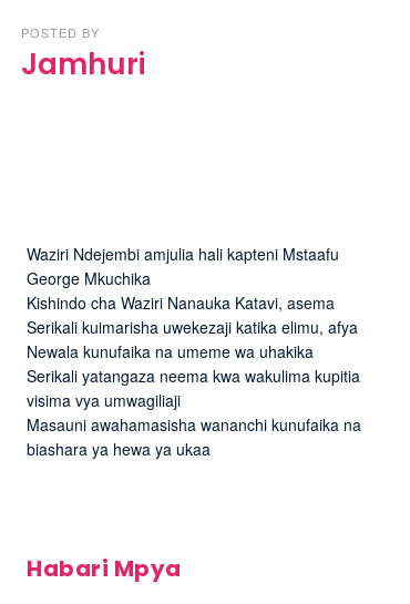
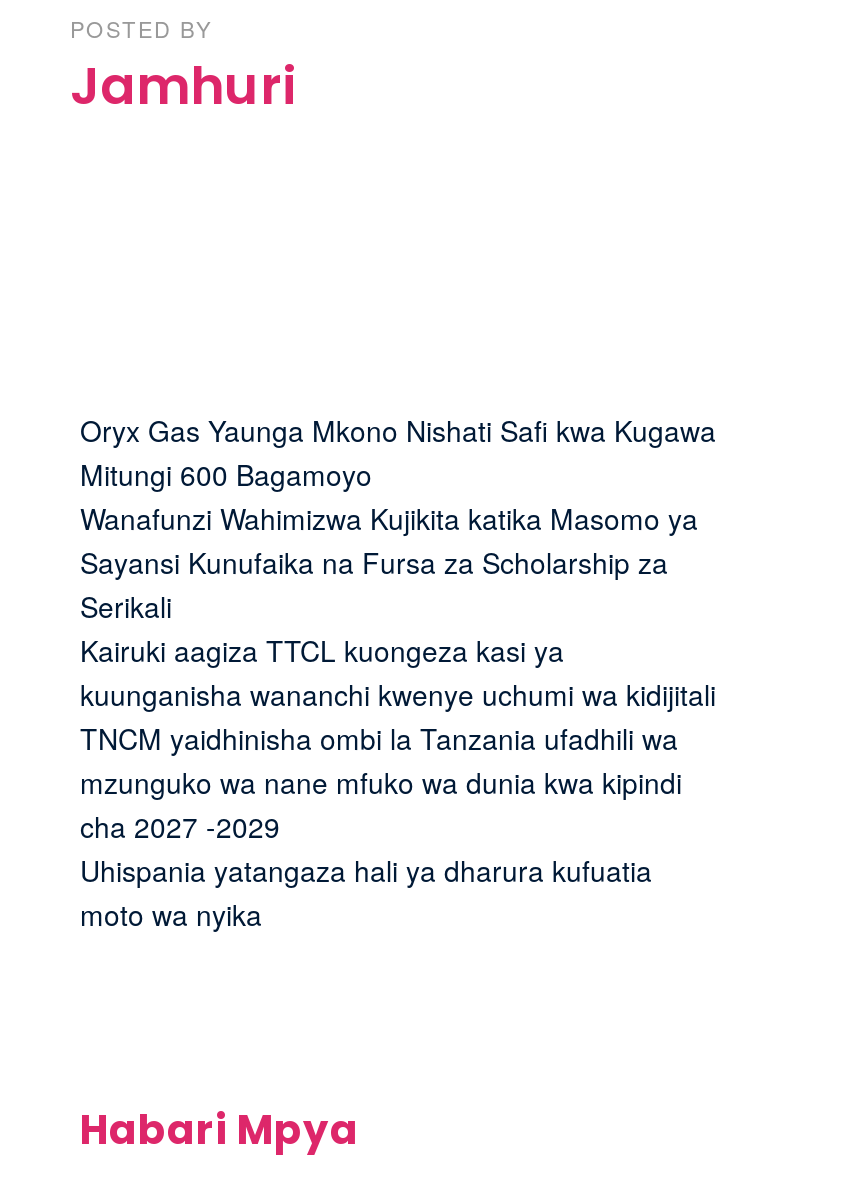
- Waziri Ndejembi amjulia hali kapteni Mstaafu
- George Mkuchika
- Kishindo cha Waziri Nanauka Katavi, asema
- Serikali kuimarisha uwekezaji katika elimu, afya
- Newala kunufaika na umeme wa uhakika
- Serikali yatangaza neema kwa wakulima kupitia
- visima vya umwagiliaji
- Masauni awahamasisha wananchi kunufaika na
- biashara ya hewa ya ukaa
+ Oryx Gas Yaunga Mkono Nishati Safi kwa Kugawa
+ Mitungi 600 Bagamoyo
+ Wanafunzi Wahimizwa Kujikita katika Masomo ya
+ Sayansi Kunufaika na Fursa za Scholarship za
+ Serikali
+ Kairuki aagiza TTCL kuongeza kasi ya
+ kuunganisha wananchi kwenye uchumi wa kidijitali
+ TNCM yaidhinisha ombi la Tanzania ufadhili wa
+ mzunguko wa nane mfuko wa dunia kwa kipindi
+ cha 2027 -2029
+ Uhispania yatangaza hali ya dharura kufuatia
+ moto wa nyika
